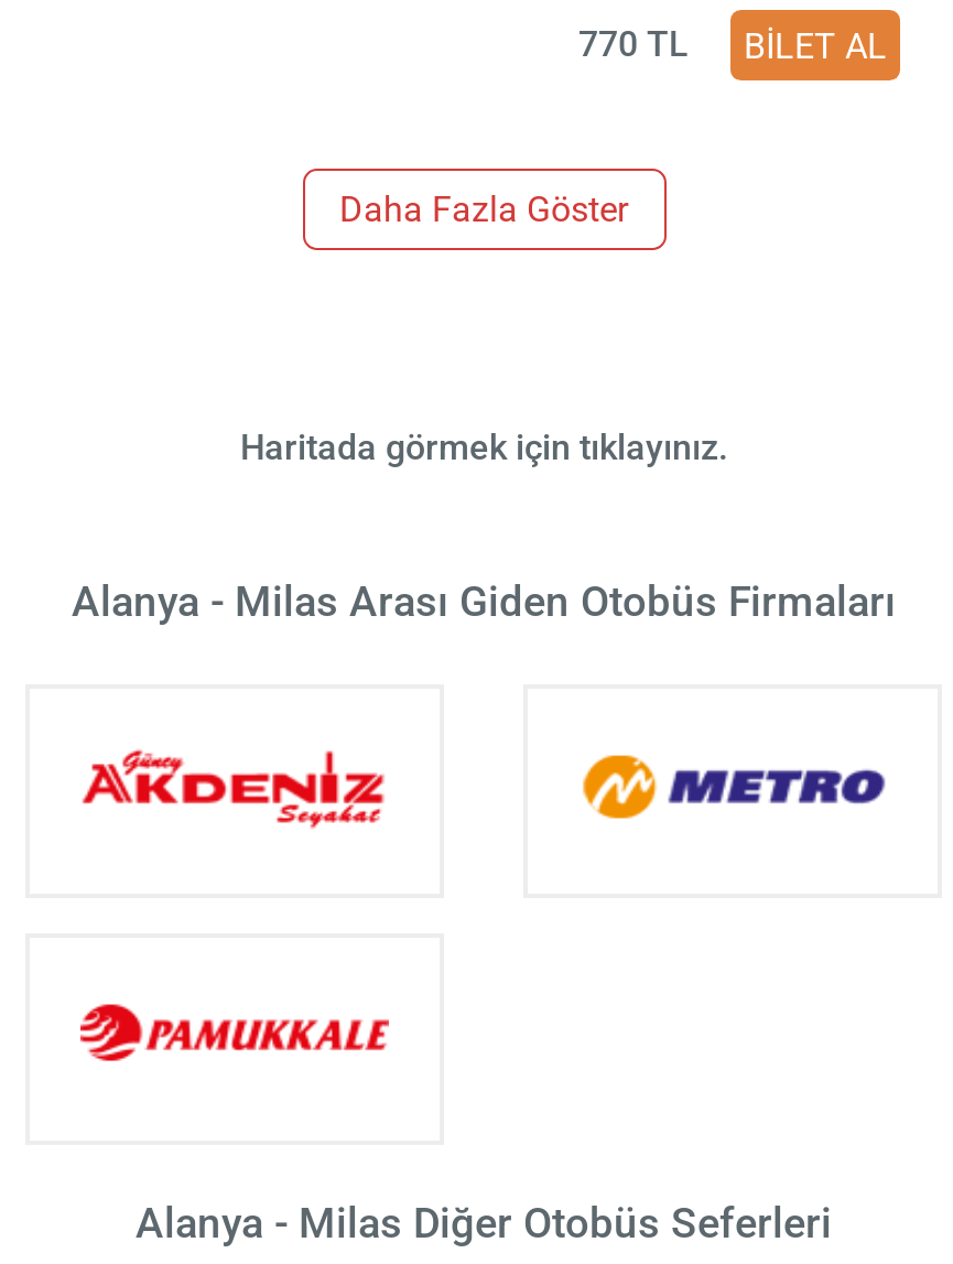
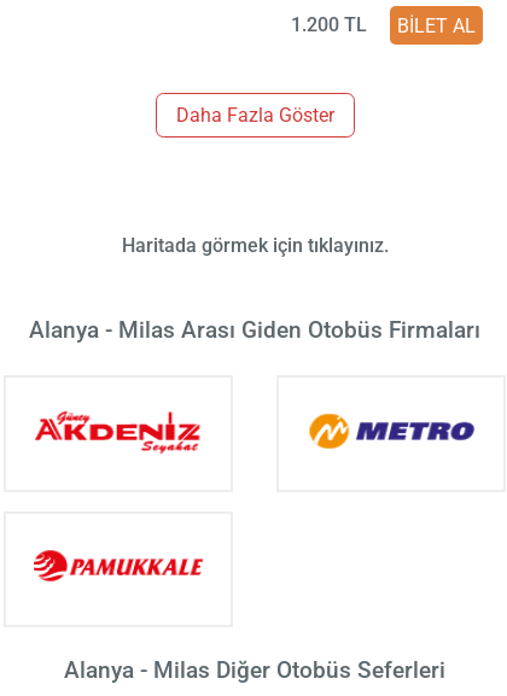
- 770 TL BİLET AL
+ 1.200 TL BİLET AL
